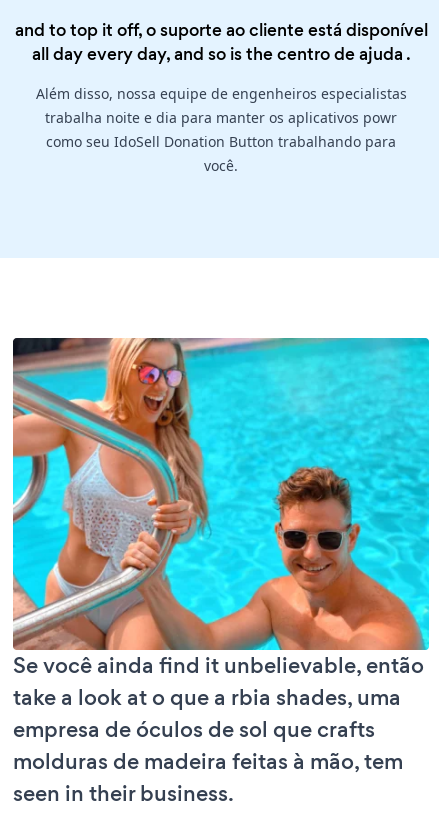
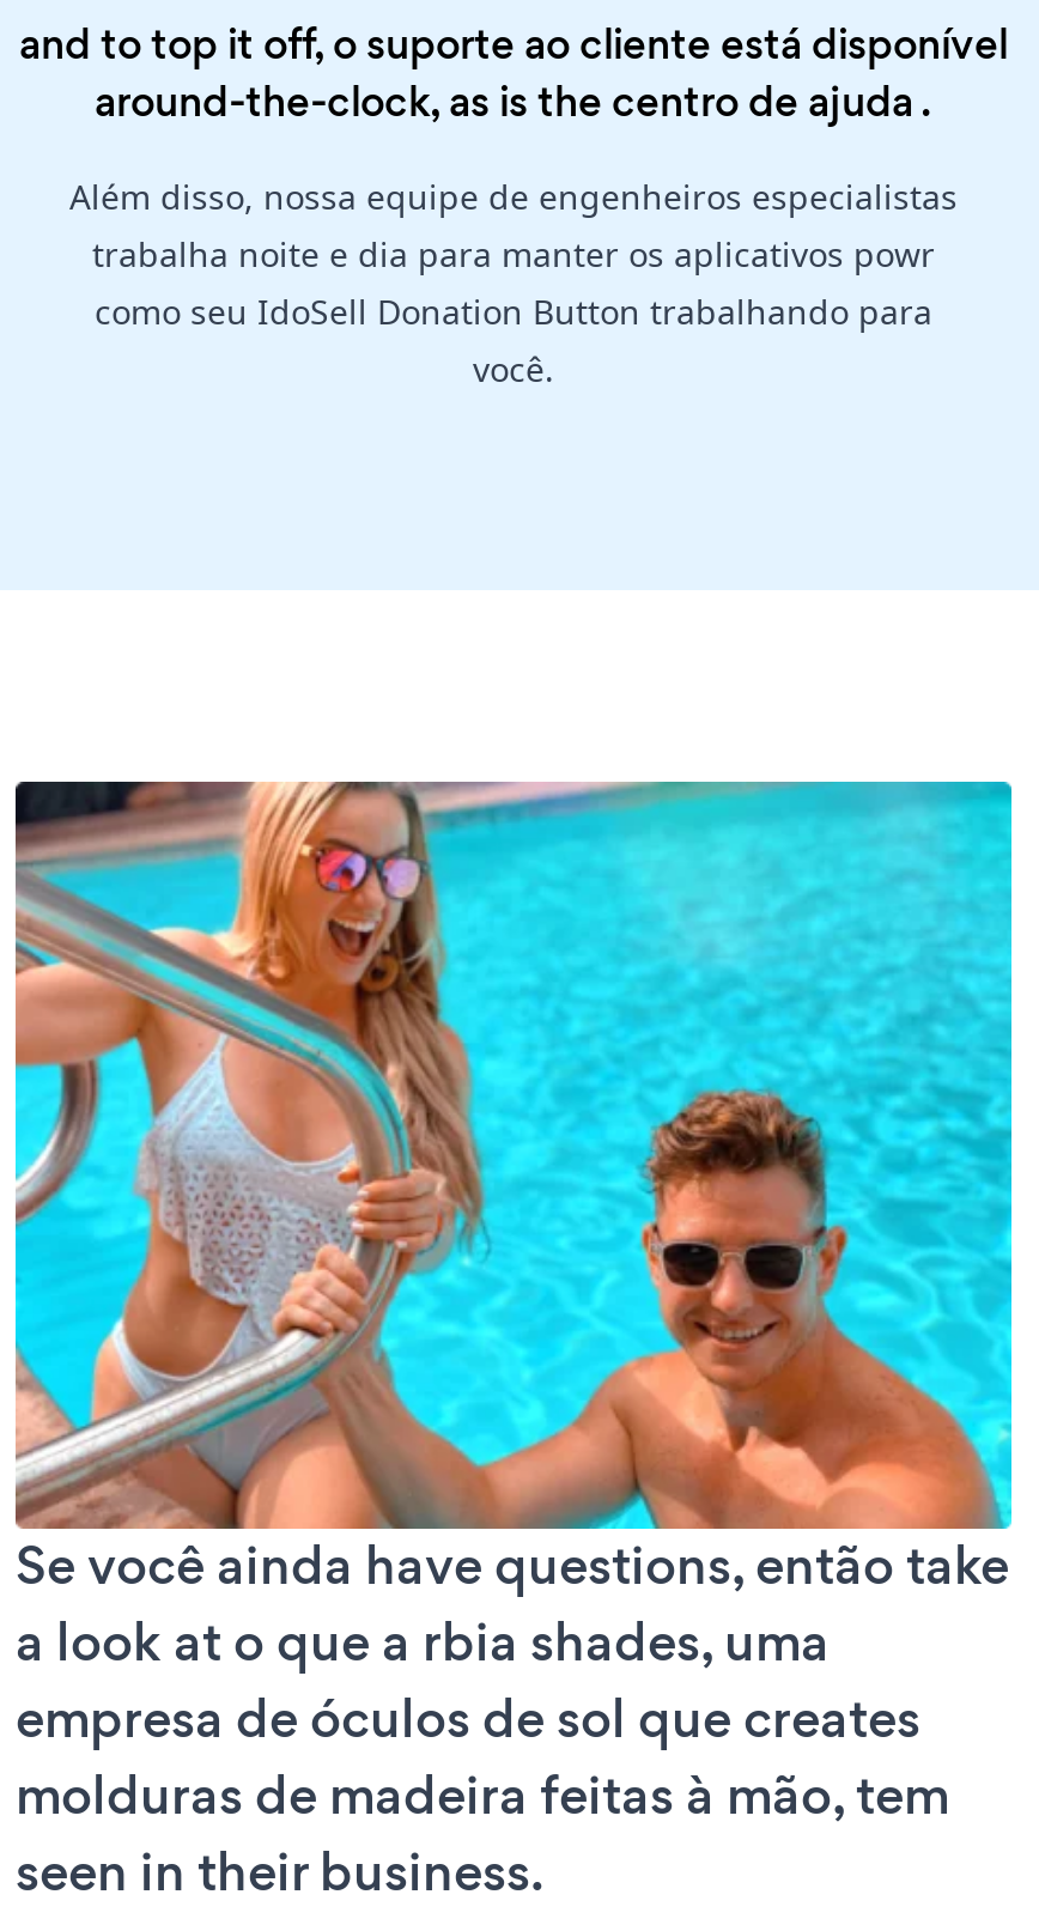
- all day every day, and so is the centro de ajuda.
+ around-the-clock, as is the centro de ajuda.

- Se você ainda find it unbelievable, então
- take a look at o que a rbia shades, uma
- empresa de óculos de sol que crafts
+ Se você ainda have questions, então take
+ a look at o que a rbia shades, uma
+ empresa de óculos de sol que creates
